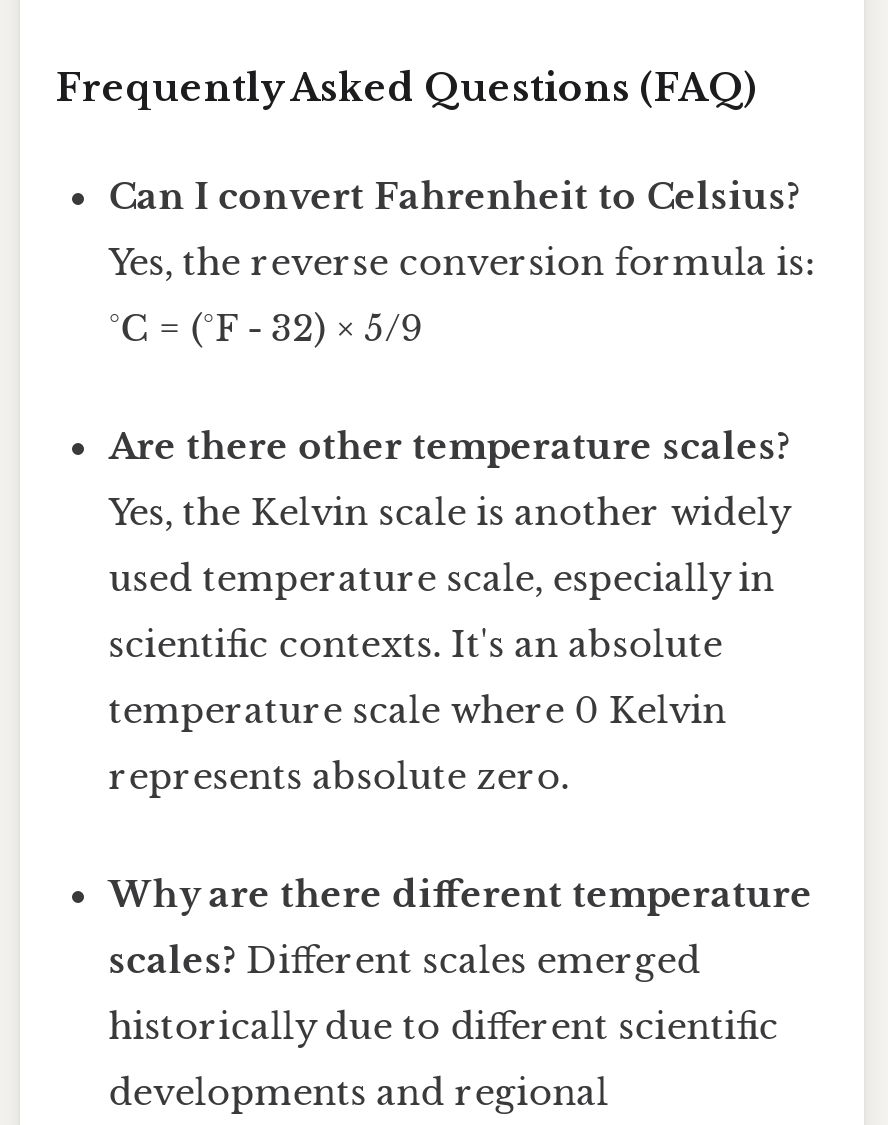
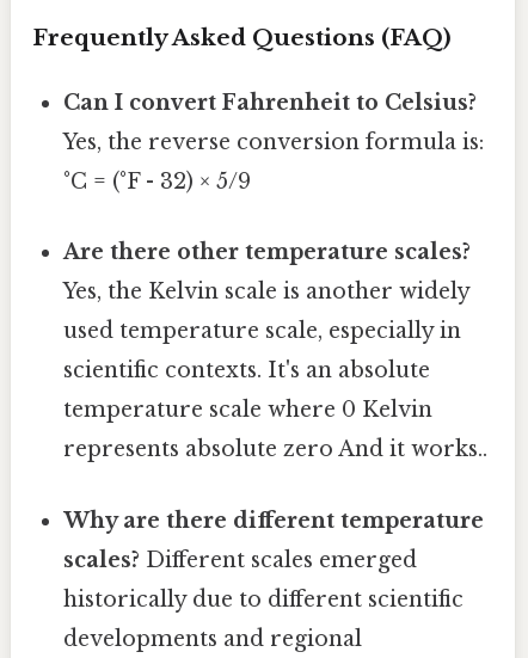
- represents absolute zero.
+ represents absolute zero And it works..
